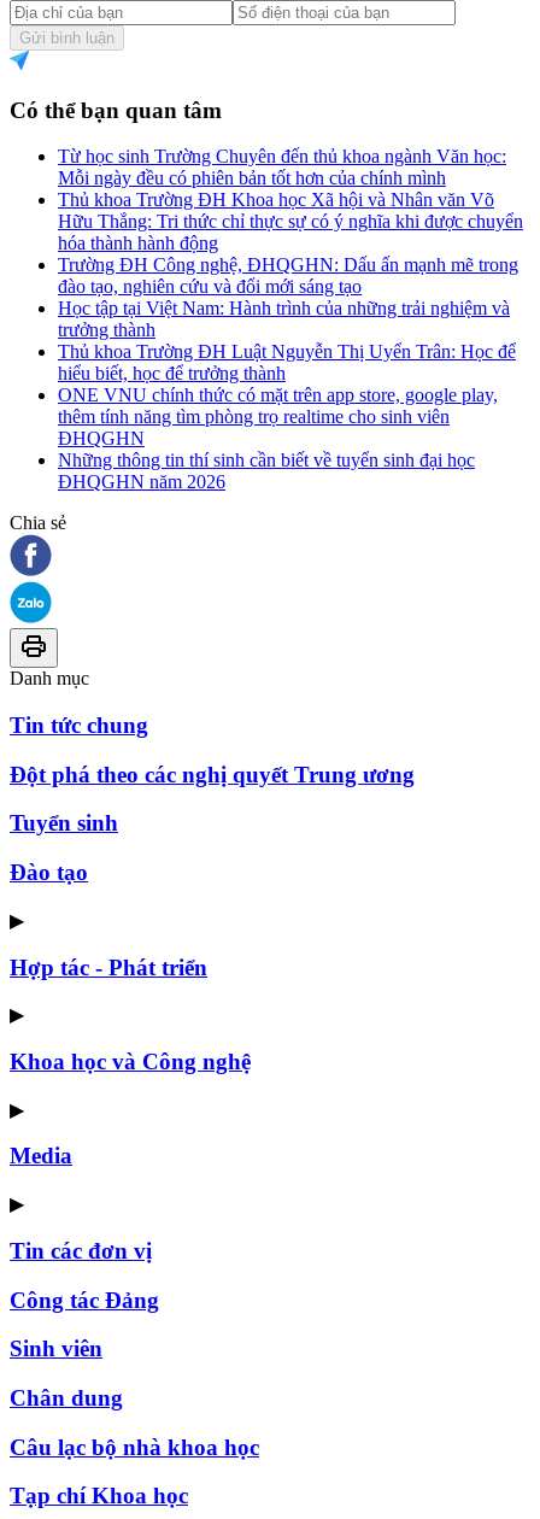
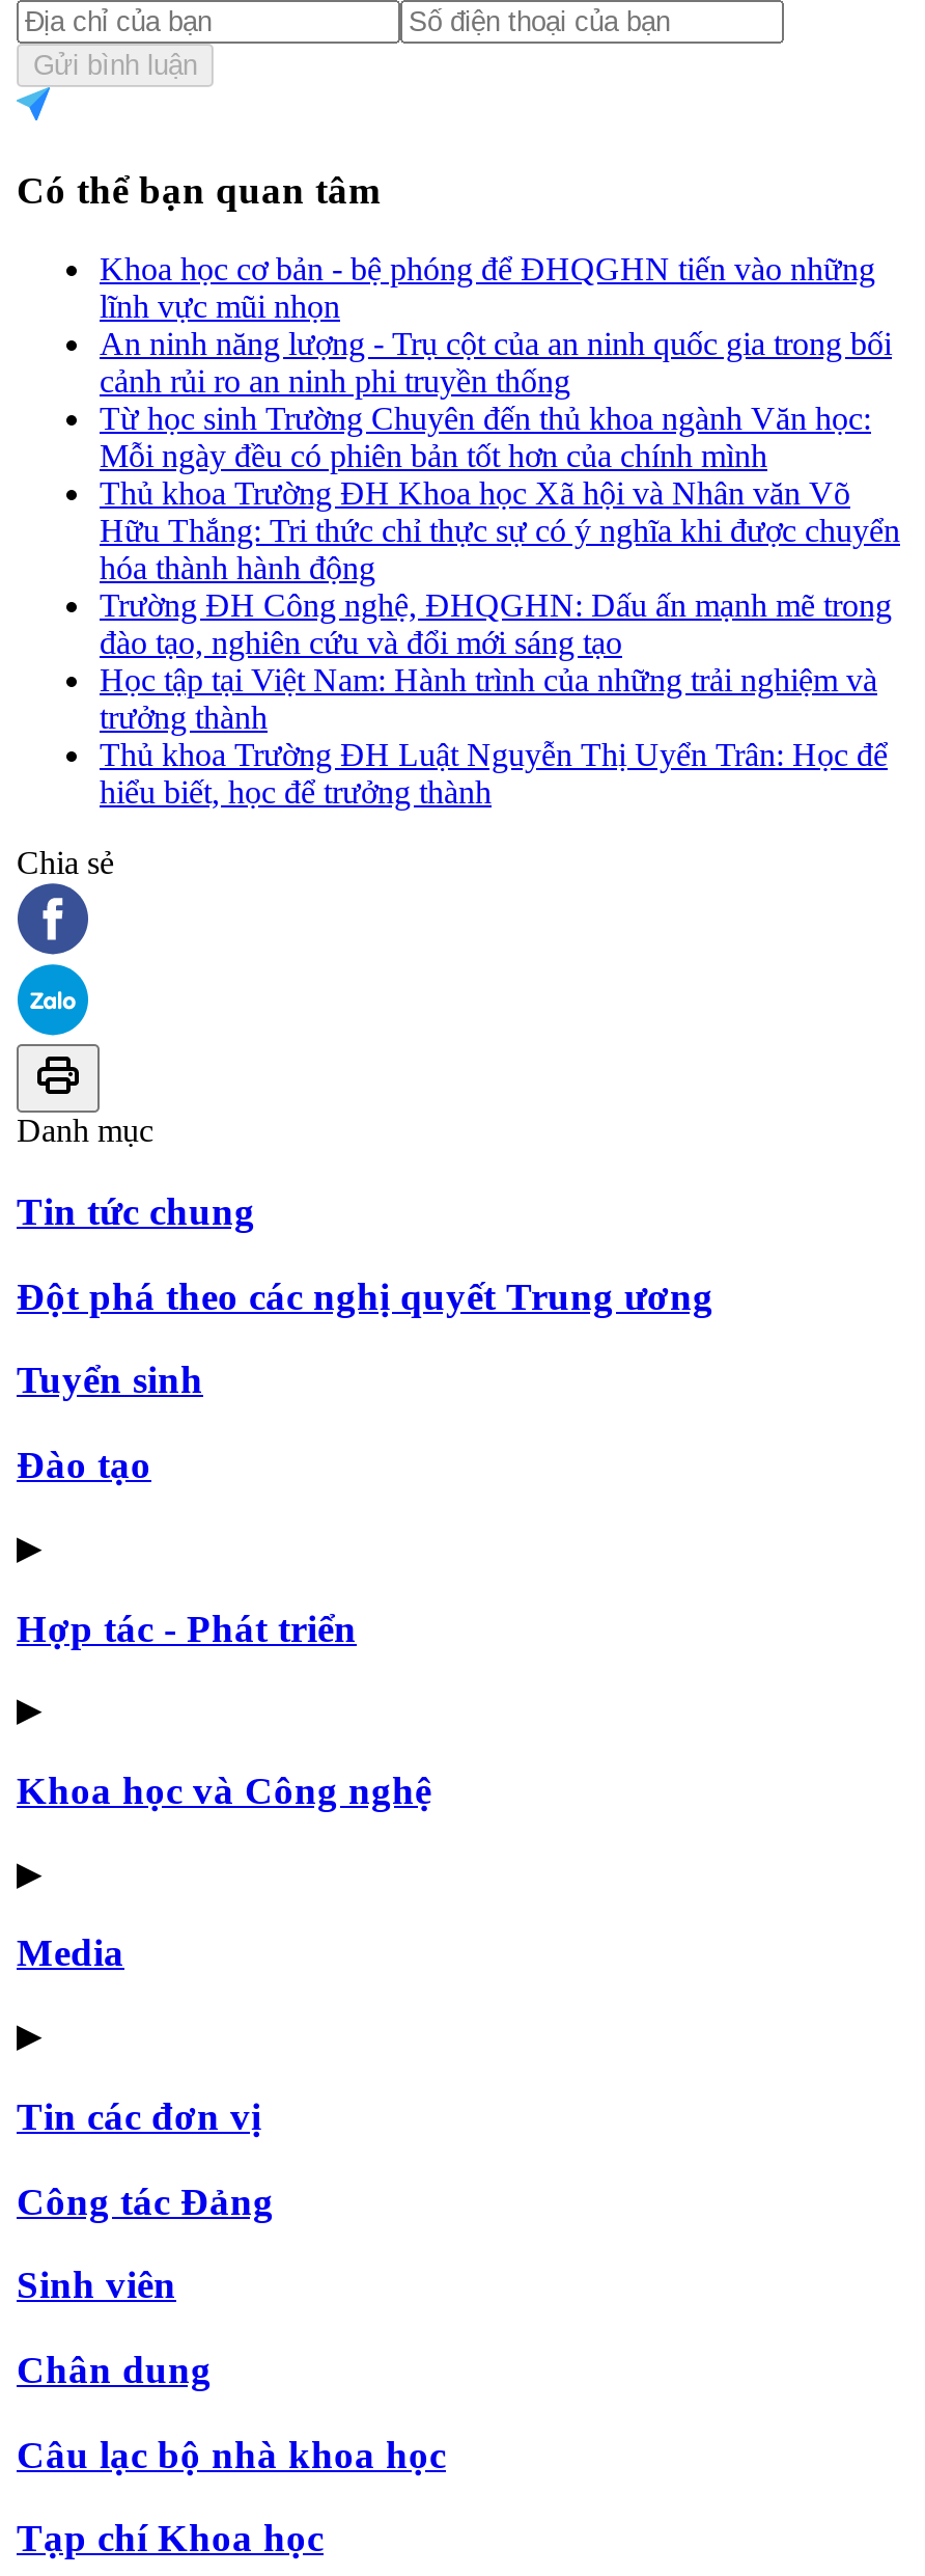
+ Khoa học cơ bản - bệ phóng để ĐHQGHN tiến vào những
+ lĩnh vực mũi nhọn
+ An ninh năng lượng - Trụ cột của an ninh quốc gia trong bối
+ cảnh rủi ro an ninh phi truyền thống

moved down: Từ học sinh Trường Chuyên đến thủ khoa ngành Văn học: | Mỗi ngày đều có phiên bản tốt hơn của chính mình | Thủ khoa Trường ĐH Khoa học Xã hội và Nhân văn Võ | ... | Thủ khoa Trường ĐH Luật Nguyễn Thị Uyển Trân: Học để | hiểu biết, học để trưởng thành

- ONE VNU chính thức có mặt trên app store, google play,
- thêm tính năng tìm phòng trọ realtime cho sinh viên
- ĐHQGHN
- Những thông tin thí sinh cần biết về tuyển sinh đại học
- ĐHQGHN năm 2026
